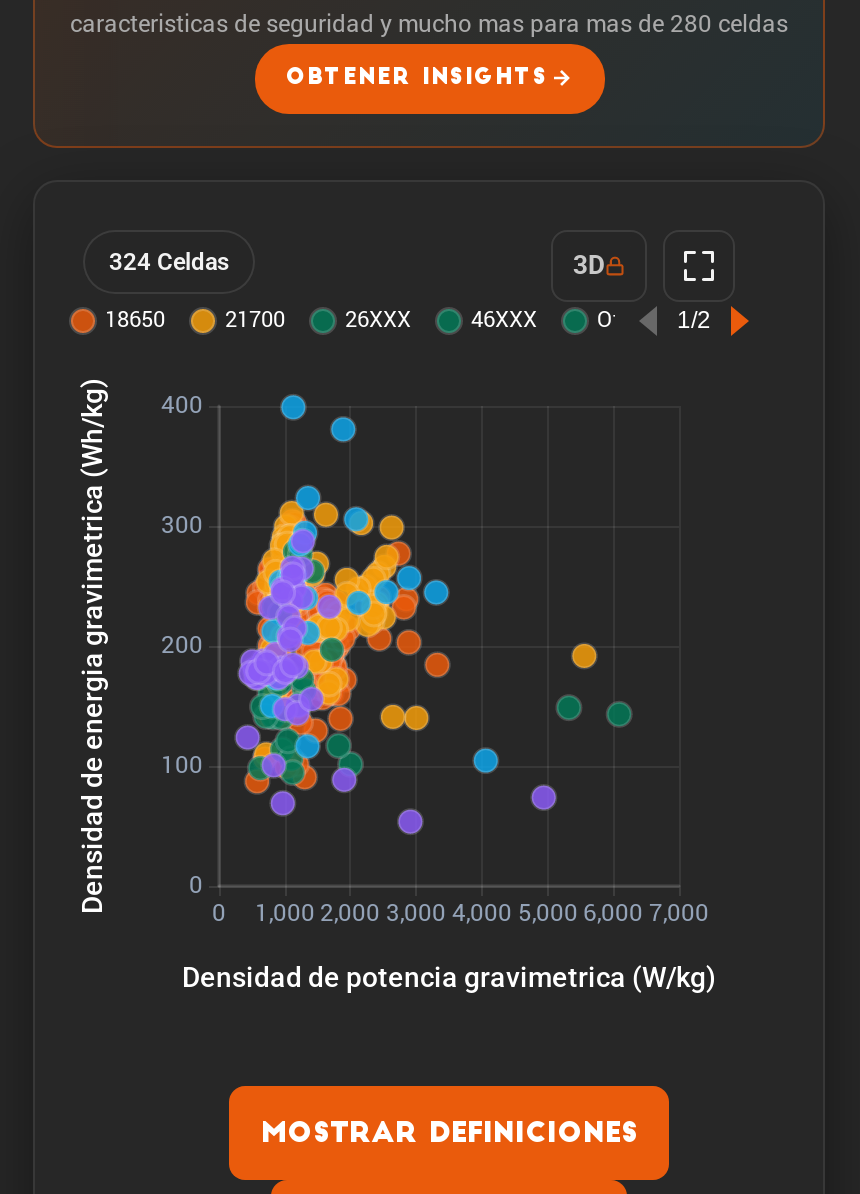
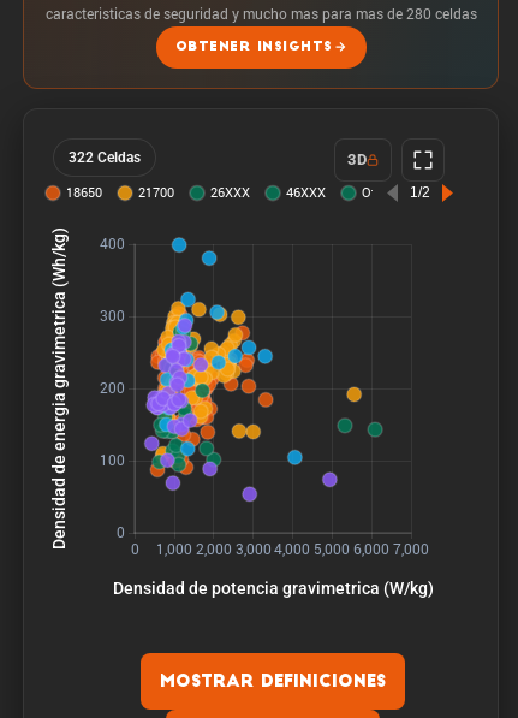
- 324 Celdas
+ 322 Celdas
